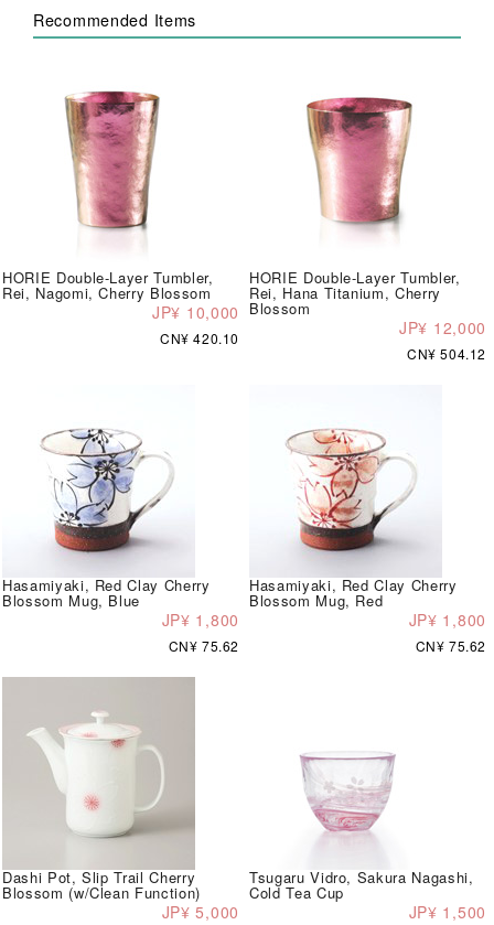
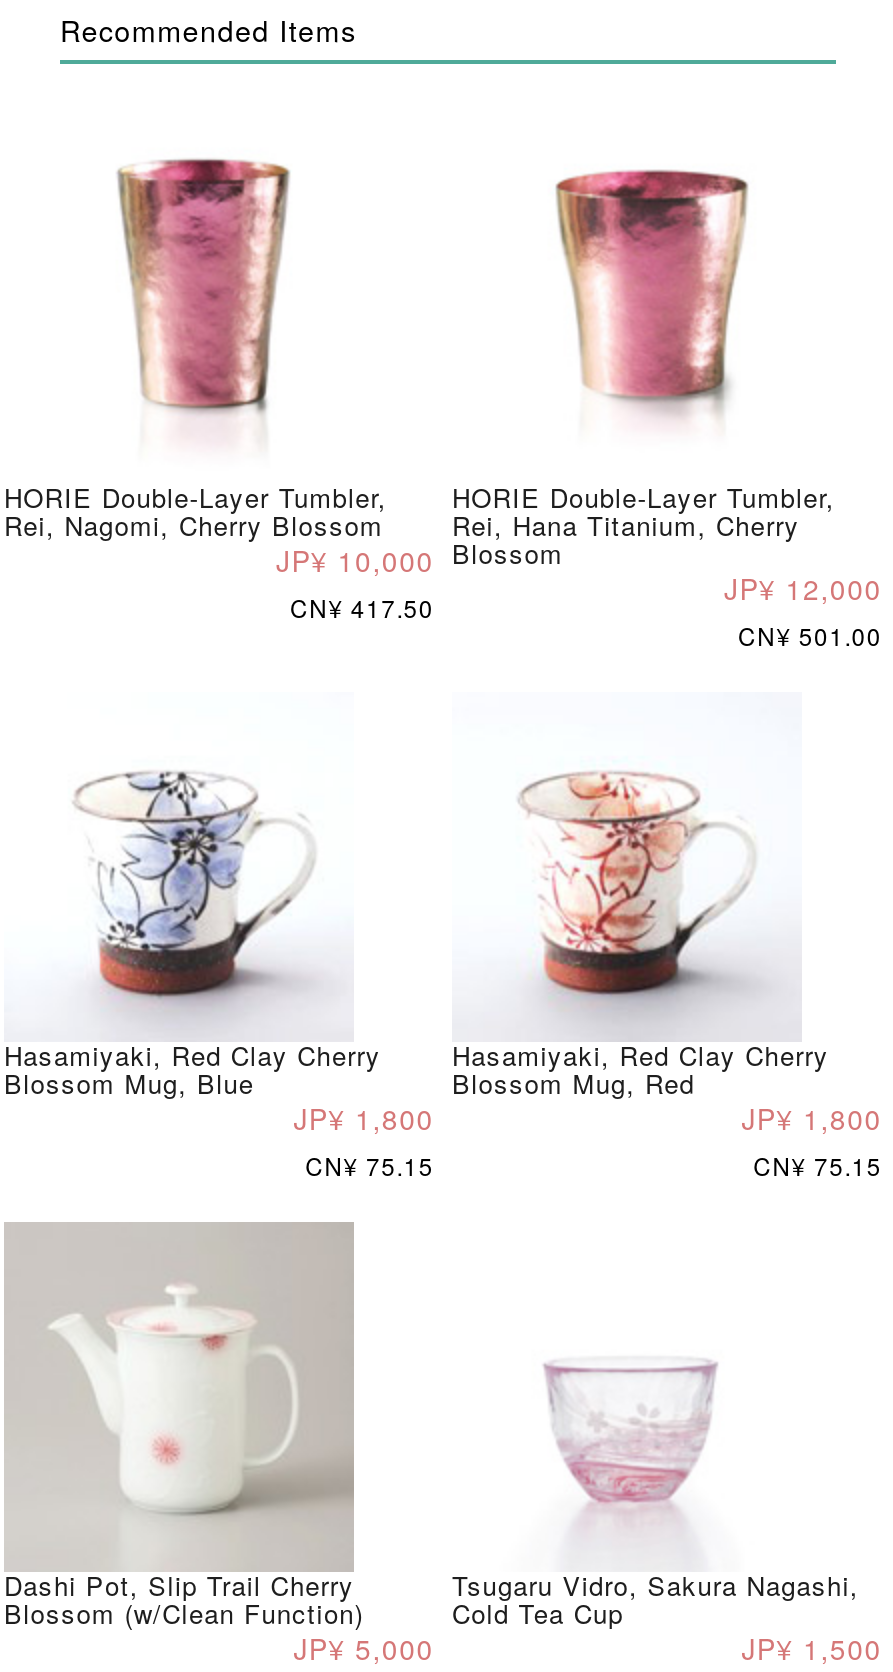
- CN¥ 420.10
+ CN¥ 417.50

- CN¥ 504.12
+ CN¥ 501.00

- CN¥ 75.62
+ CN¥ 75.15

- CN¥ 75.62
+ CN¥ 75.15
